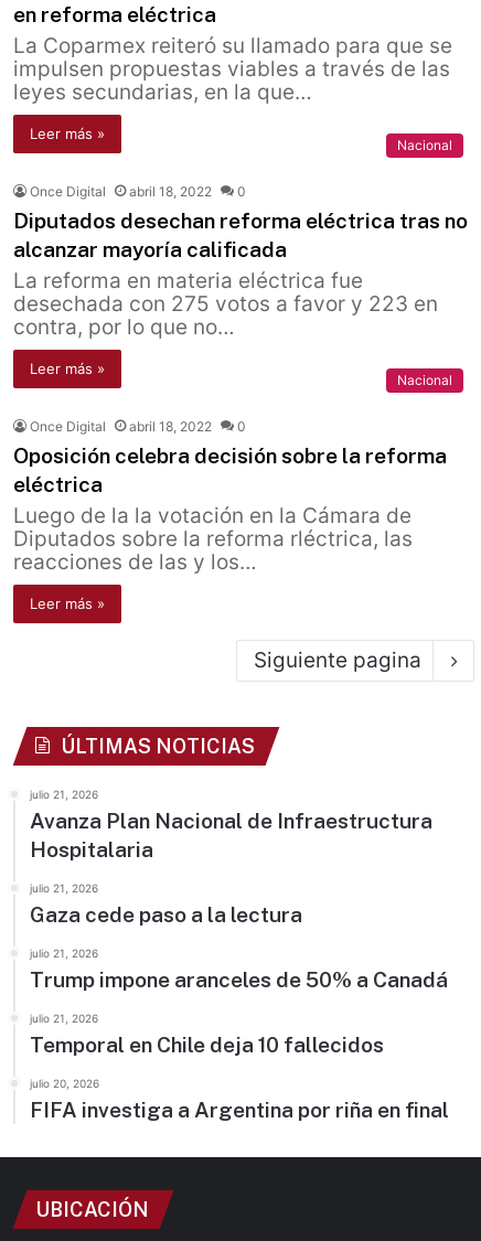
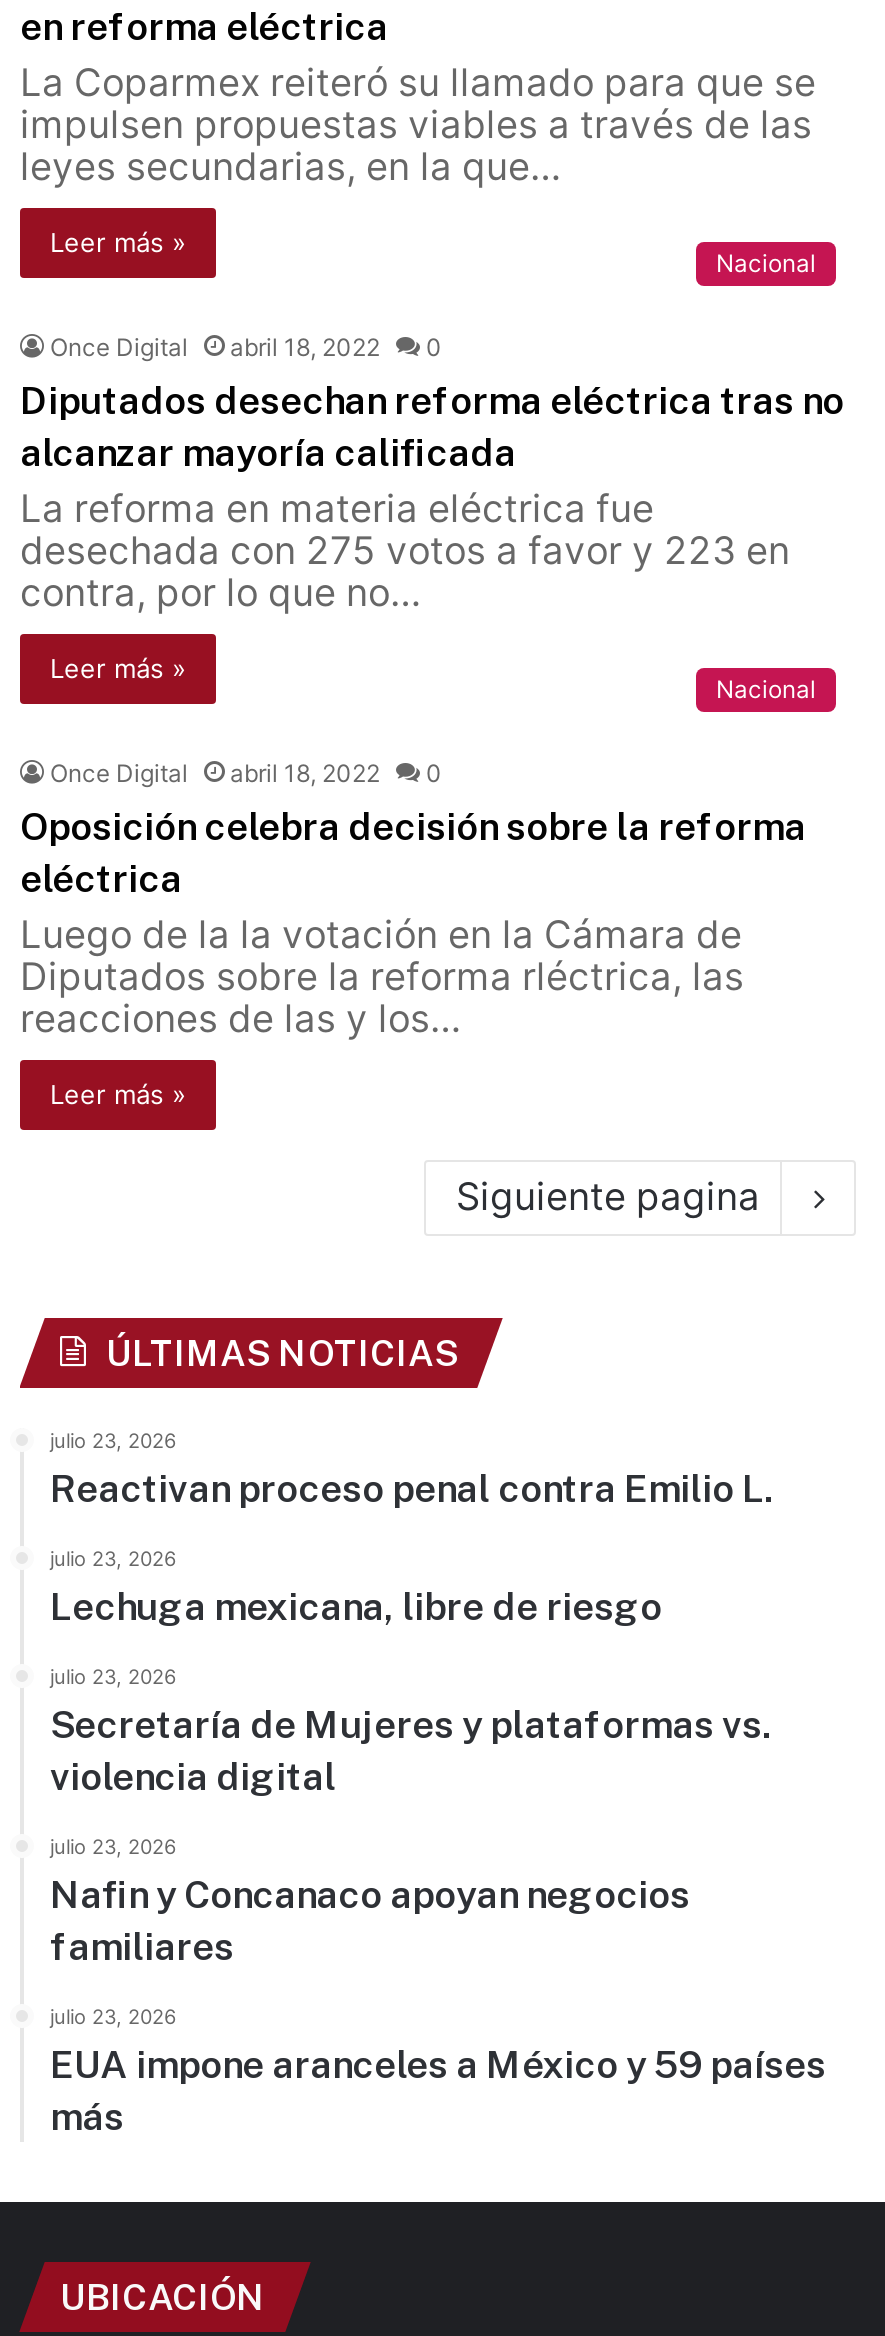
- julio 21, 2026
- Avanza Plan Nacional de Infraestructura
- Hospitalaria
+ julio 23, 2026
+ Reactivan proceso penal contra Emilio L.

- julio 21, 2026
- Gaza cede paso a la lectura
+ julio 23, 2026
+ Lechuga mexicana, libre de riesgo

- julio 21, 2026
- Trump impone aranceles de 50% a Canadá
+ julio 23, 2026
+ Secretaría de Mujeres y plataformas vs.
+ violencia digital

- julio 21, 2026
- Temporal en Chile deja 10 fallecidos
+ julio 23, 2026
+ Nafin y Concanaco apoyan negocios
+ familiares

- julio 20, 2026
- FIFA investiga a Argentina por riña en final
+ julio 23, 2026
+ EUA impone aranceles a México y 59 países
+ más
